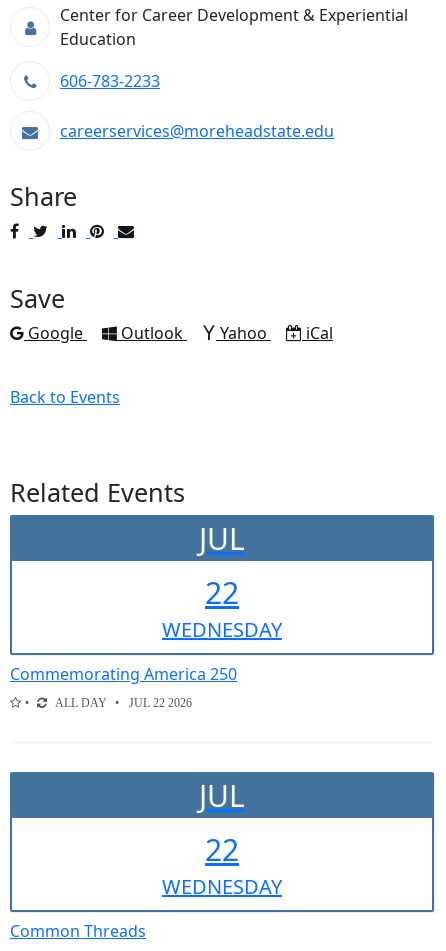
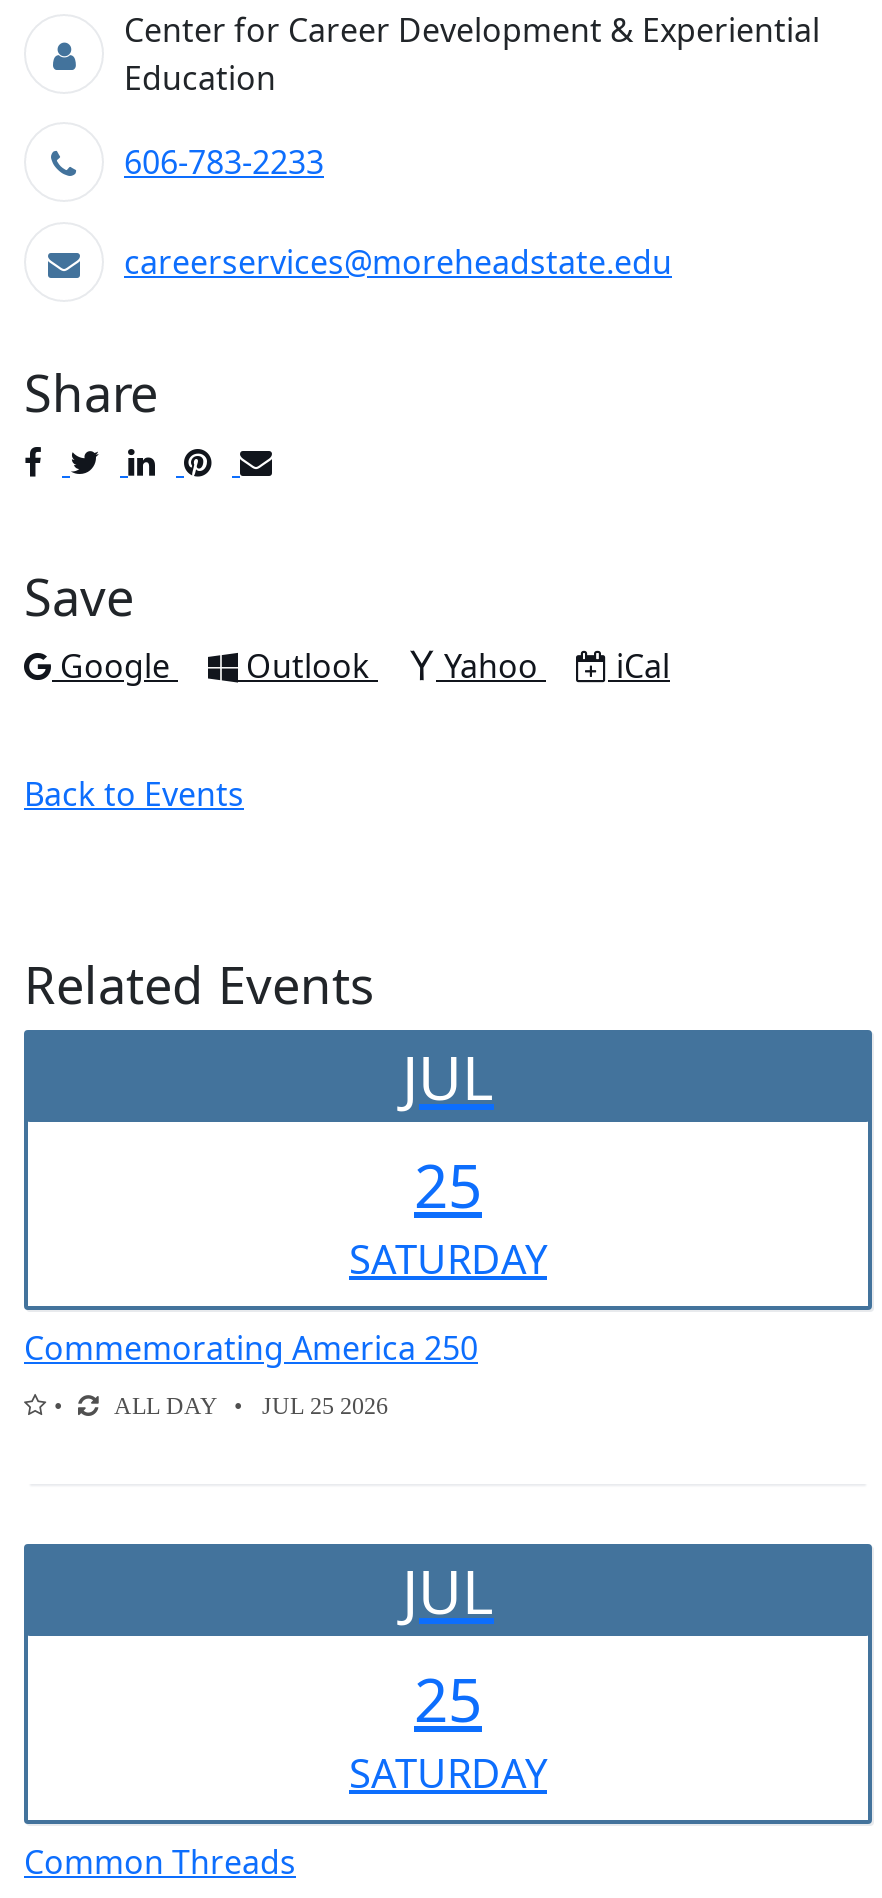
- 22
- WEDNESDAY
+ 25
+ SATURDAY

- ALL DAY JUL 22 2026
+ ALL DAY JUL 25 2026

- 22
- WEDNESDAY
+ 25
+ SATURDAY
